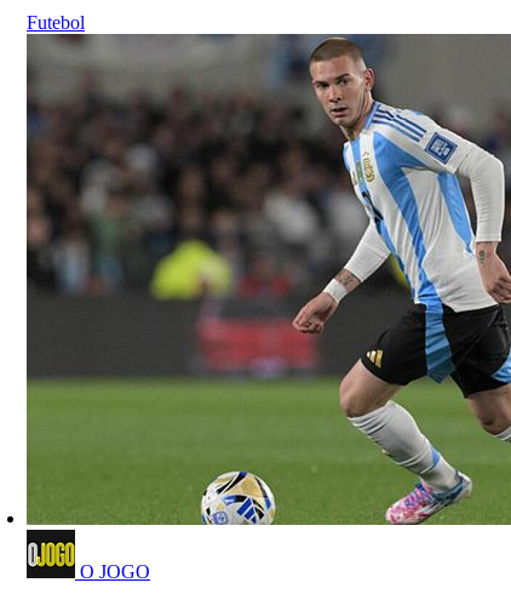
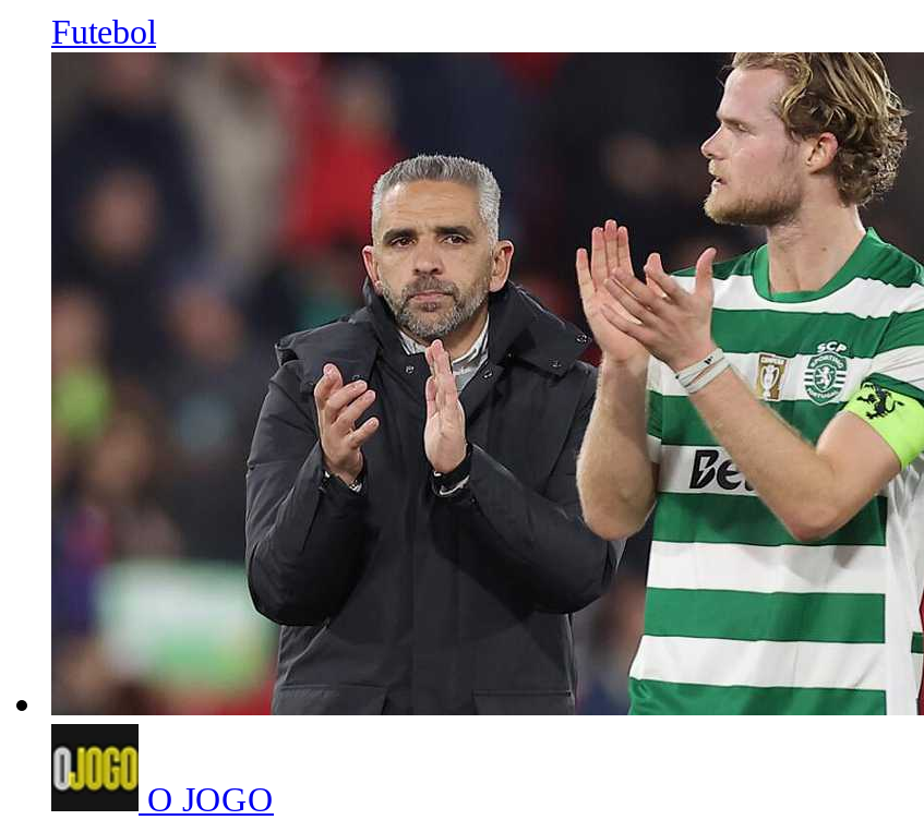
- [image]
+ [image]
